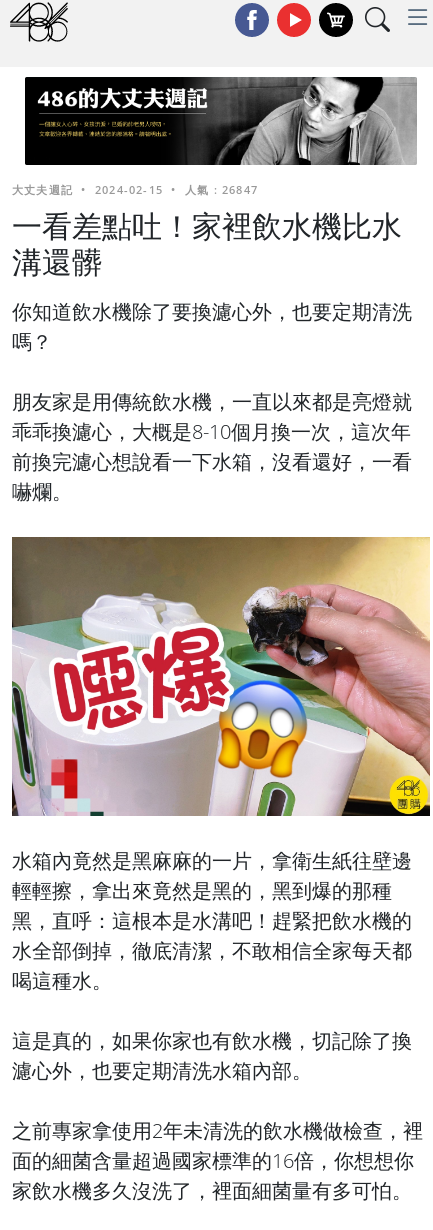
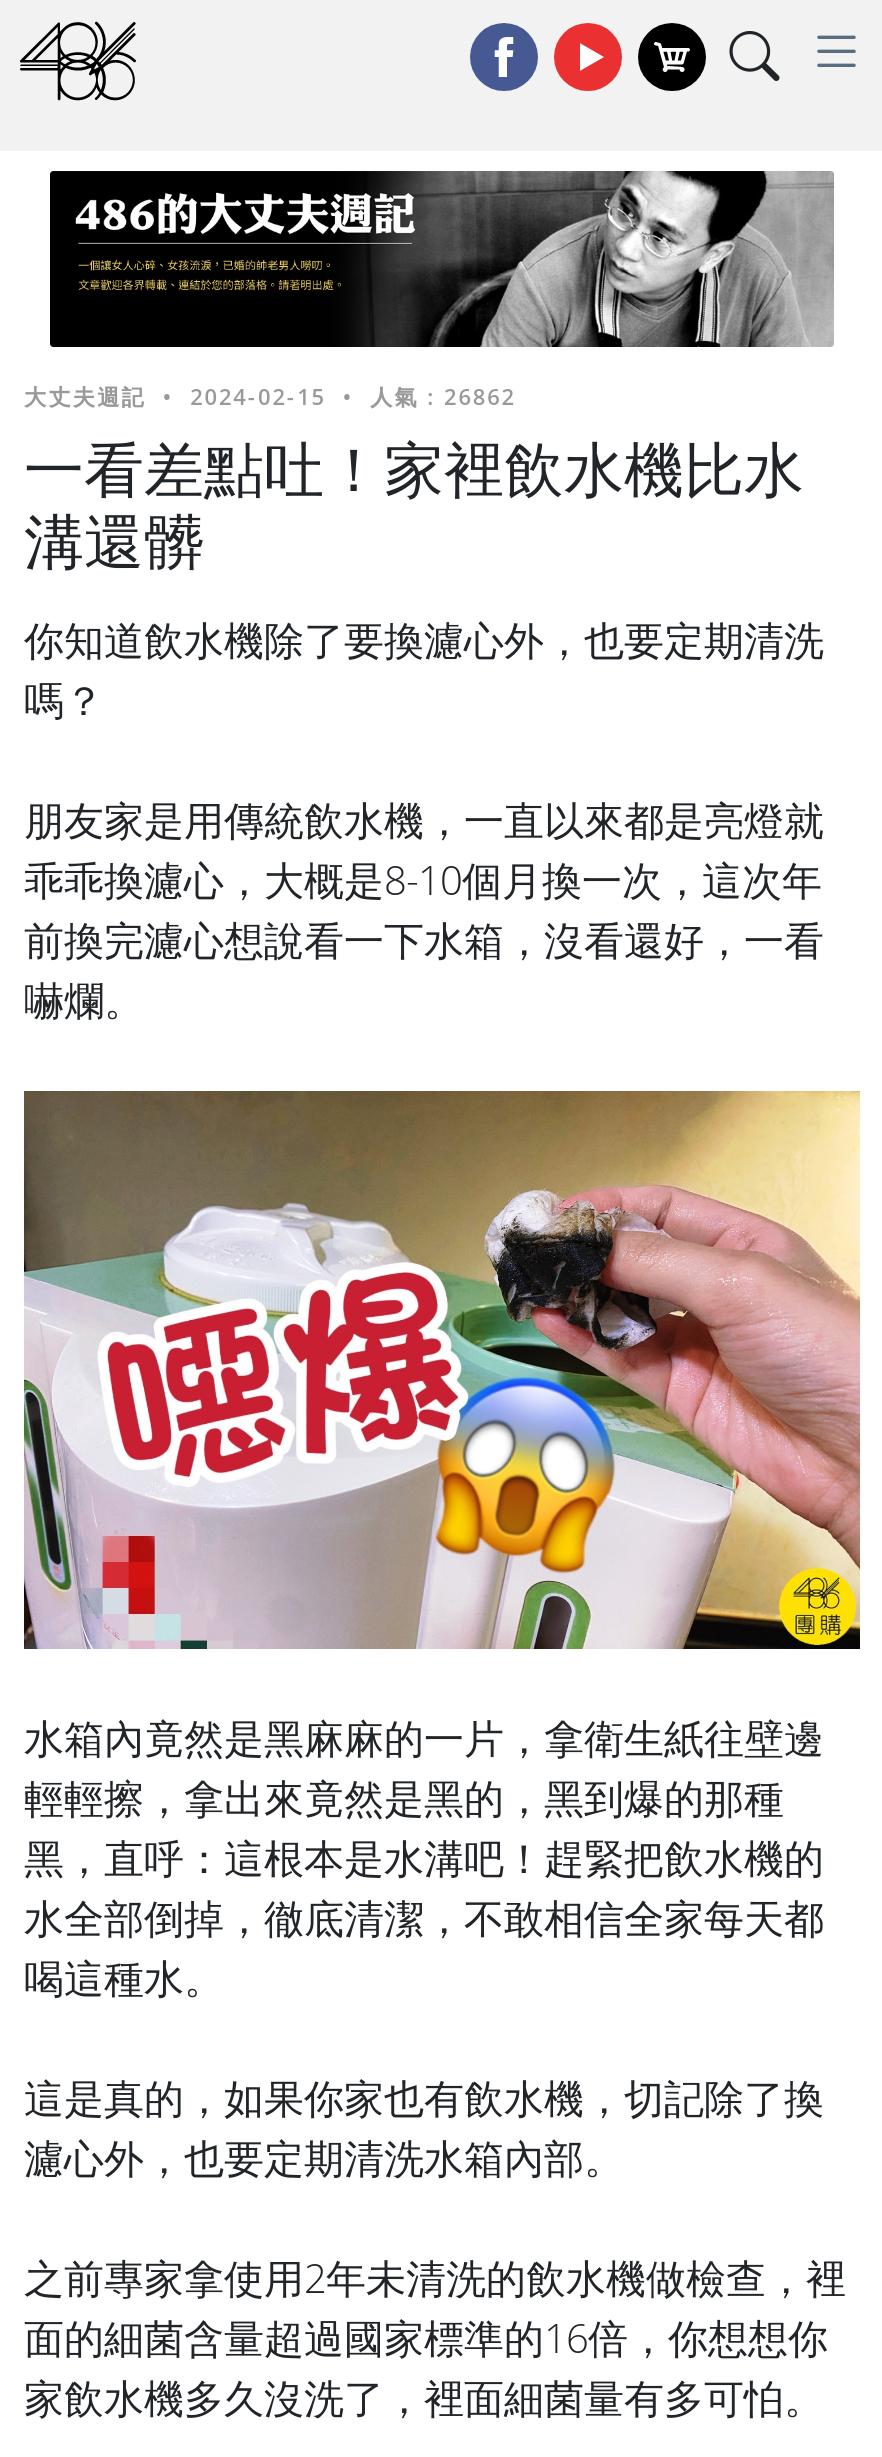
- 大丈夫週記 • 2024-02-15 • 人氣 : 26847
+ 大丈夫週記 • 2024-02-15 • 人氣 : 26862
